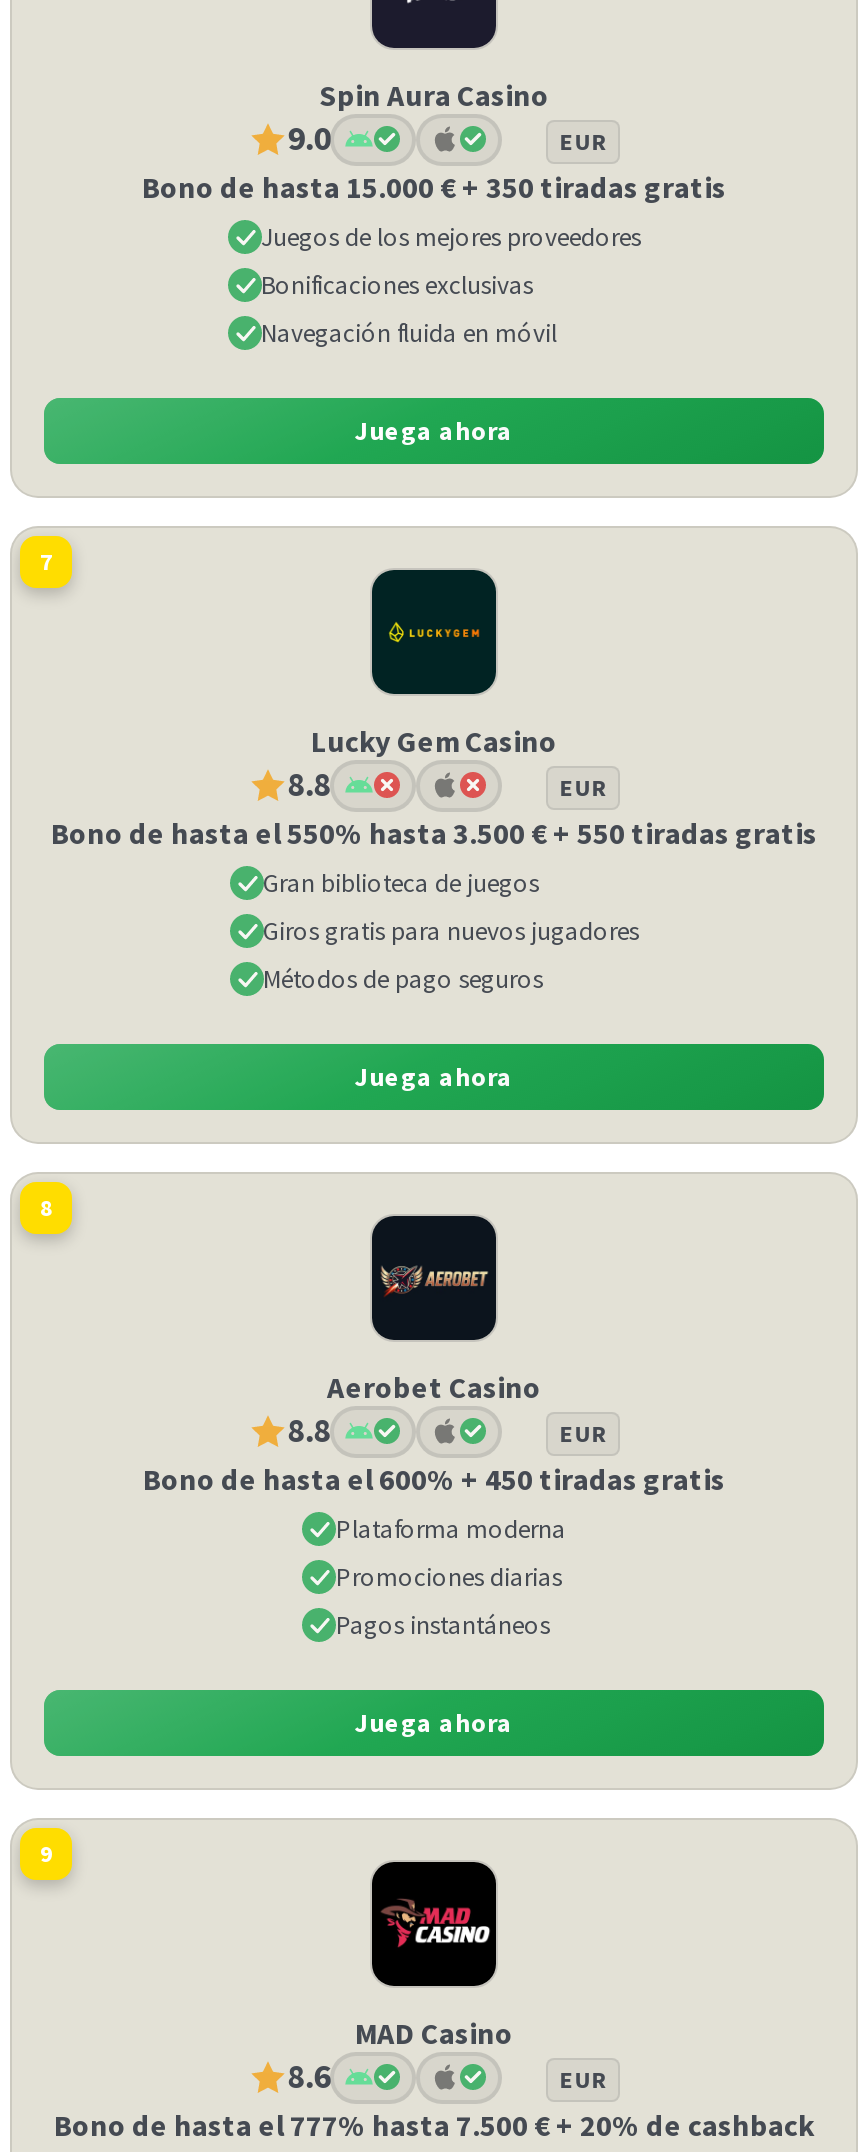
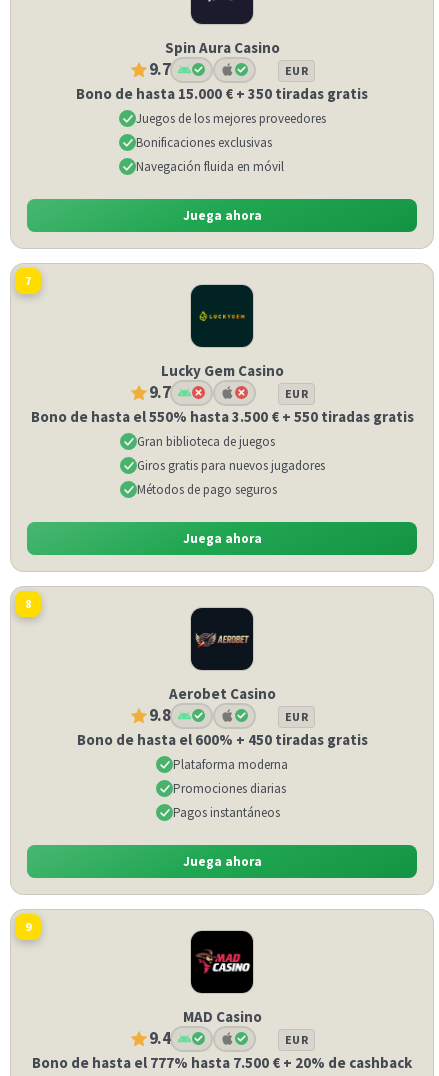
- 9.0
+ 9.7

- 8.8
+ 9.7

- 8.8
+ 9.8

- 8.6
+ 9.4
